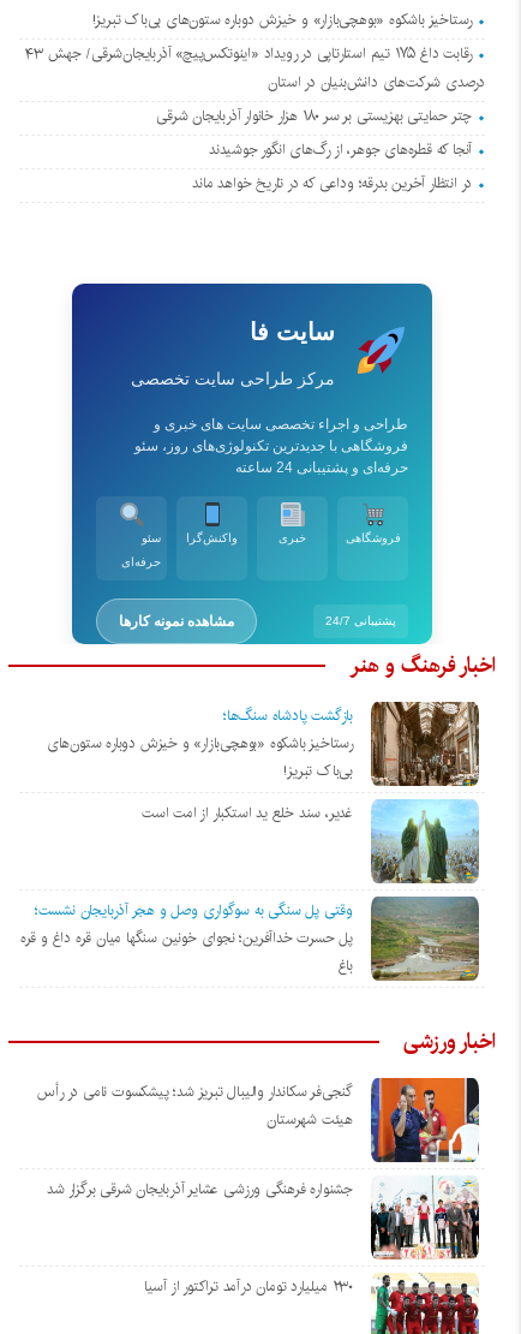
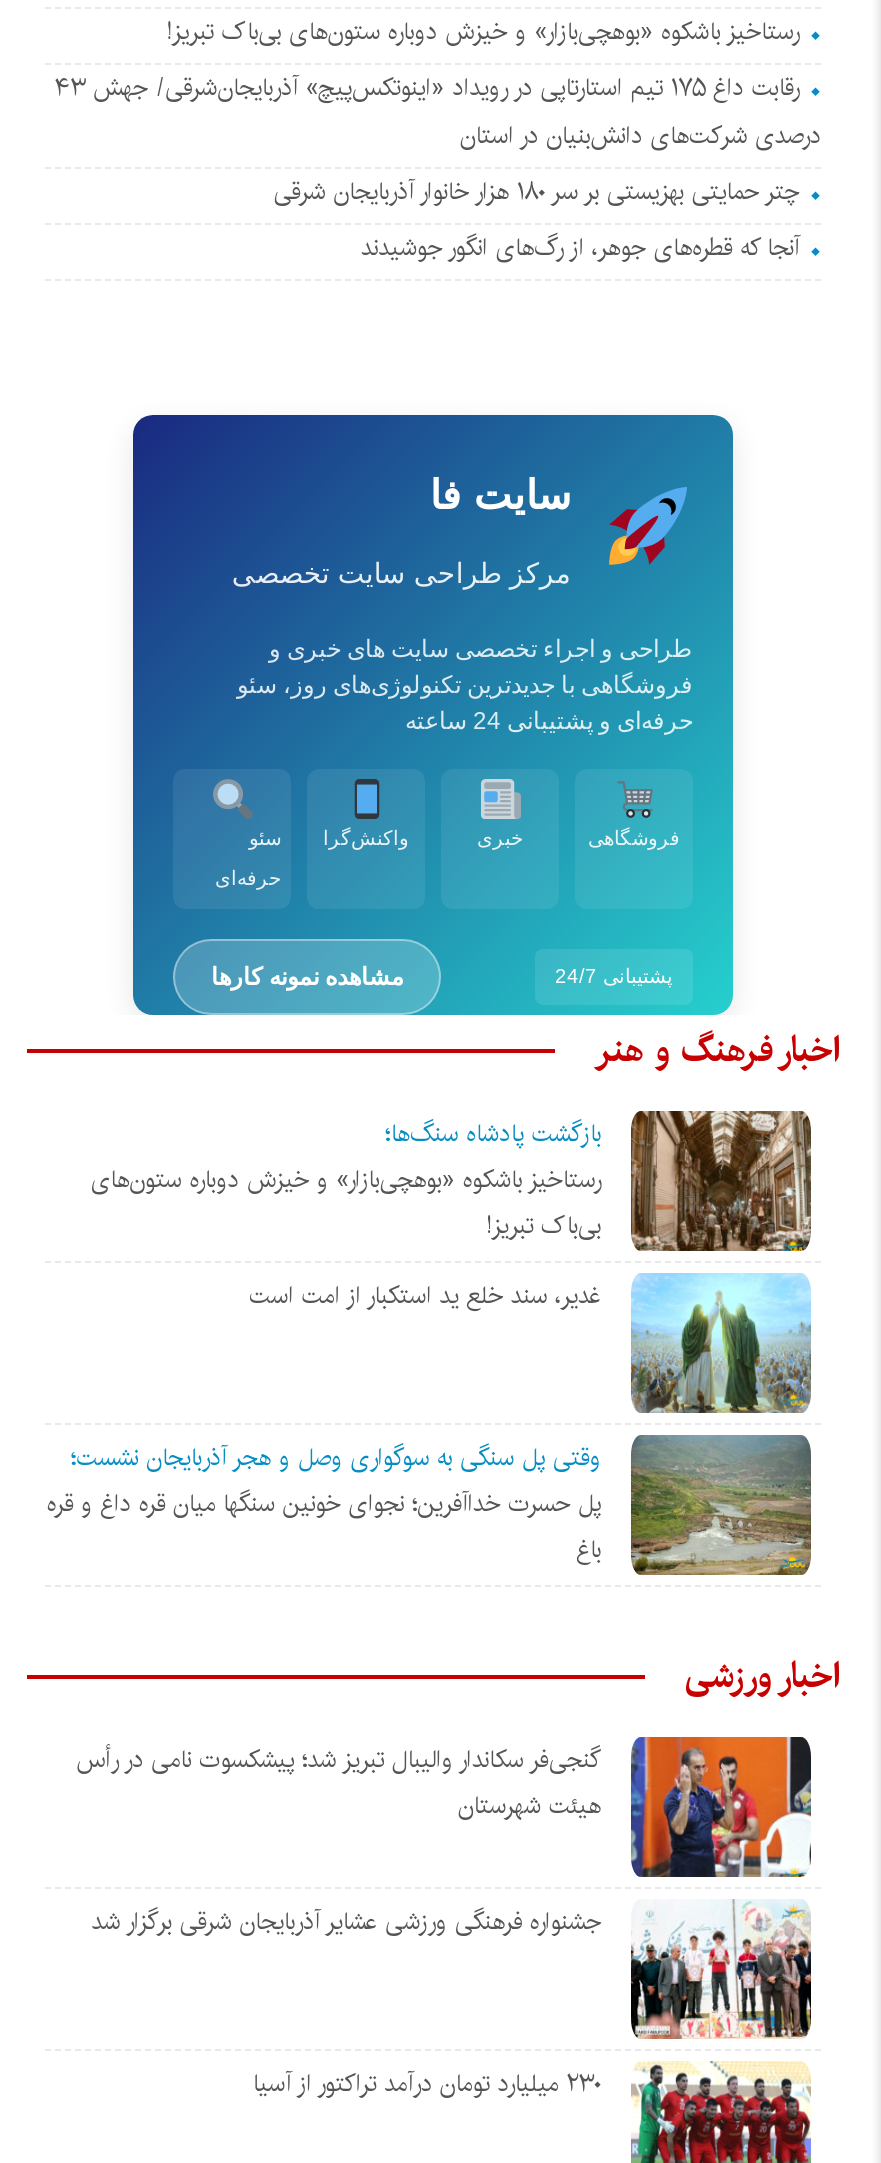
- در انتظار آخرین بدرقه؛ وداعی که در تاریخ خواهد ماند
